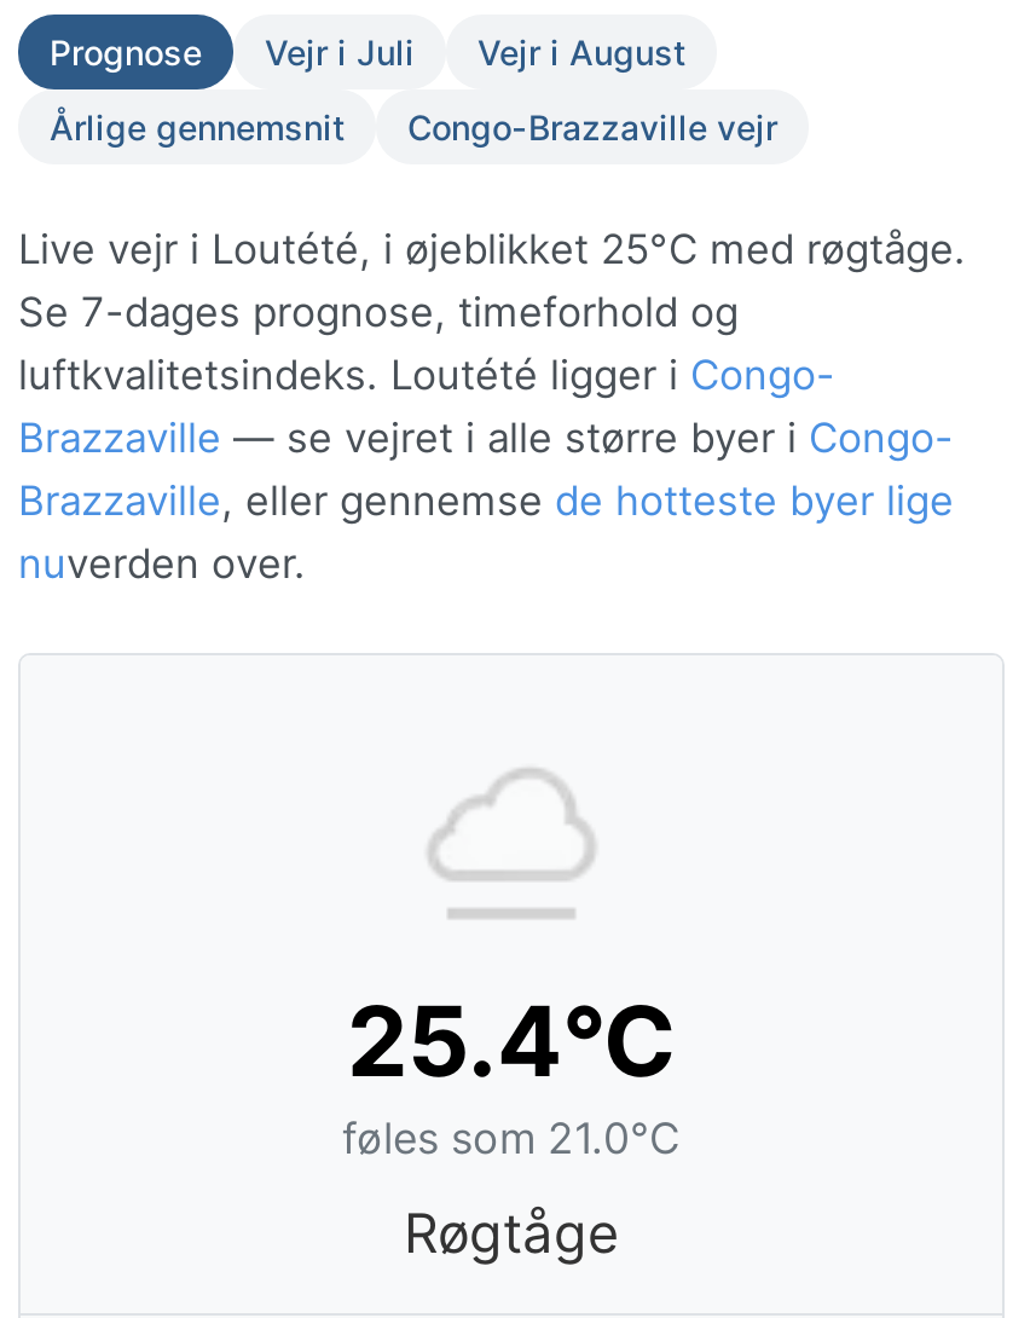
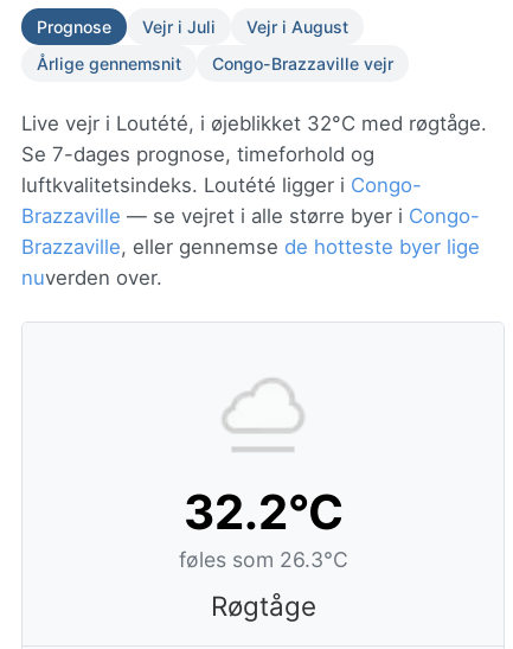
- Live vejr i Loutété, i øjeblikket 25°C med røgtåge.
+ Live vejr i Loutété, i øjeblikket 32°C med røgtåge.

- 25.4°C
- føles som 21.0°C
+ 32.2°C
+ føles som 26.3°C
